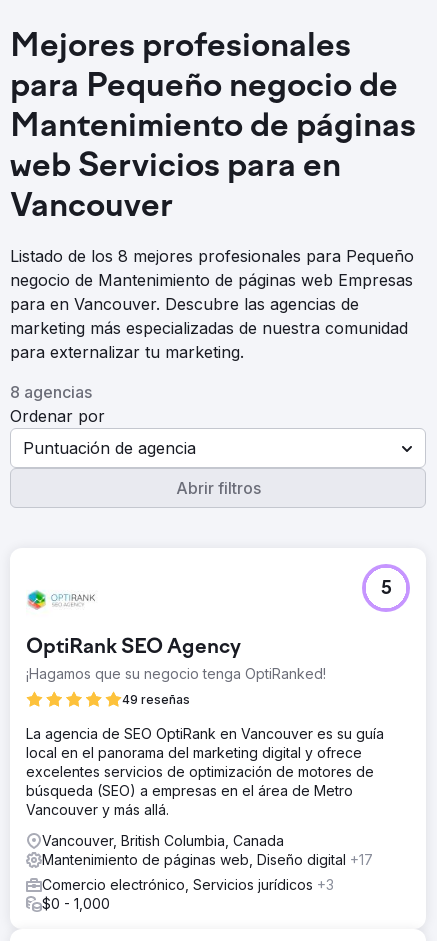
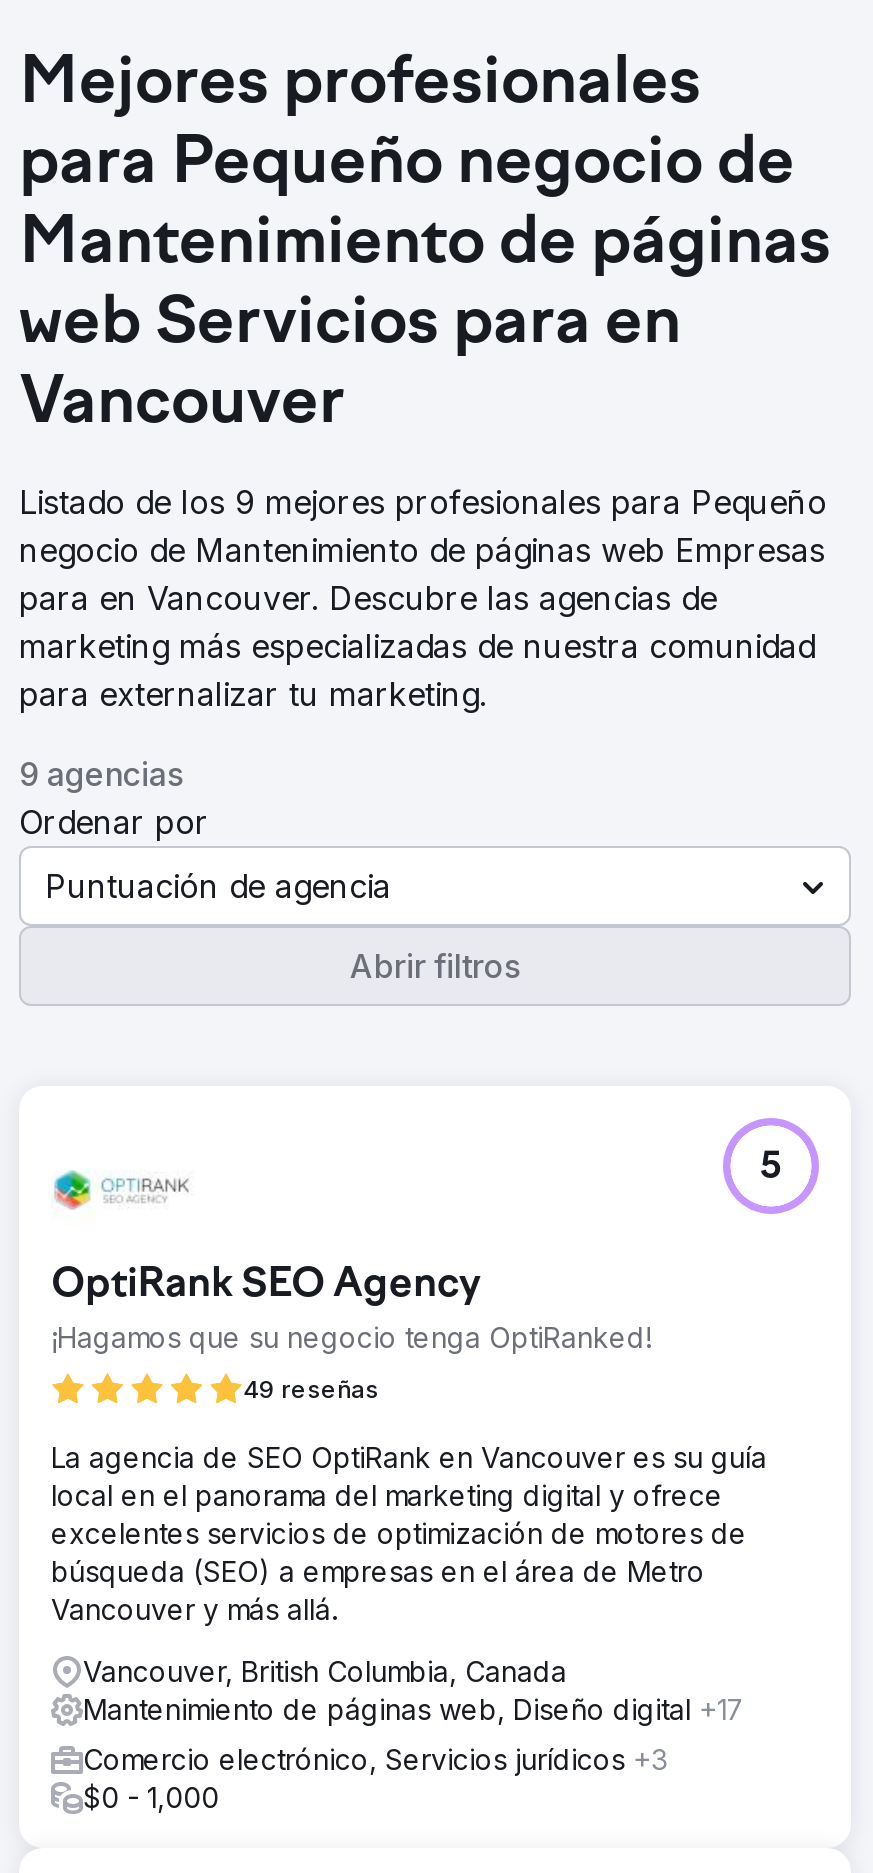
- Listado de los 8 mejores profesionales para Pequeño
+ Listado de los 9 mejores profesionales para Pequeño

- 8 agencias
+ 9 agencias
